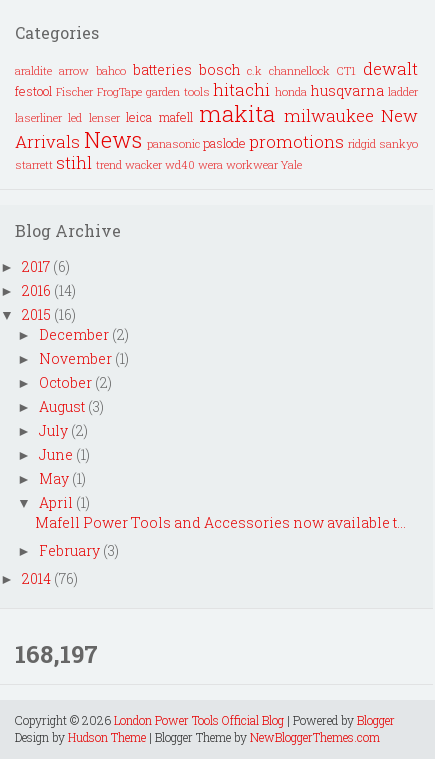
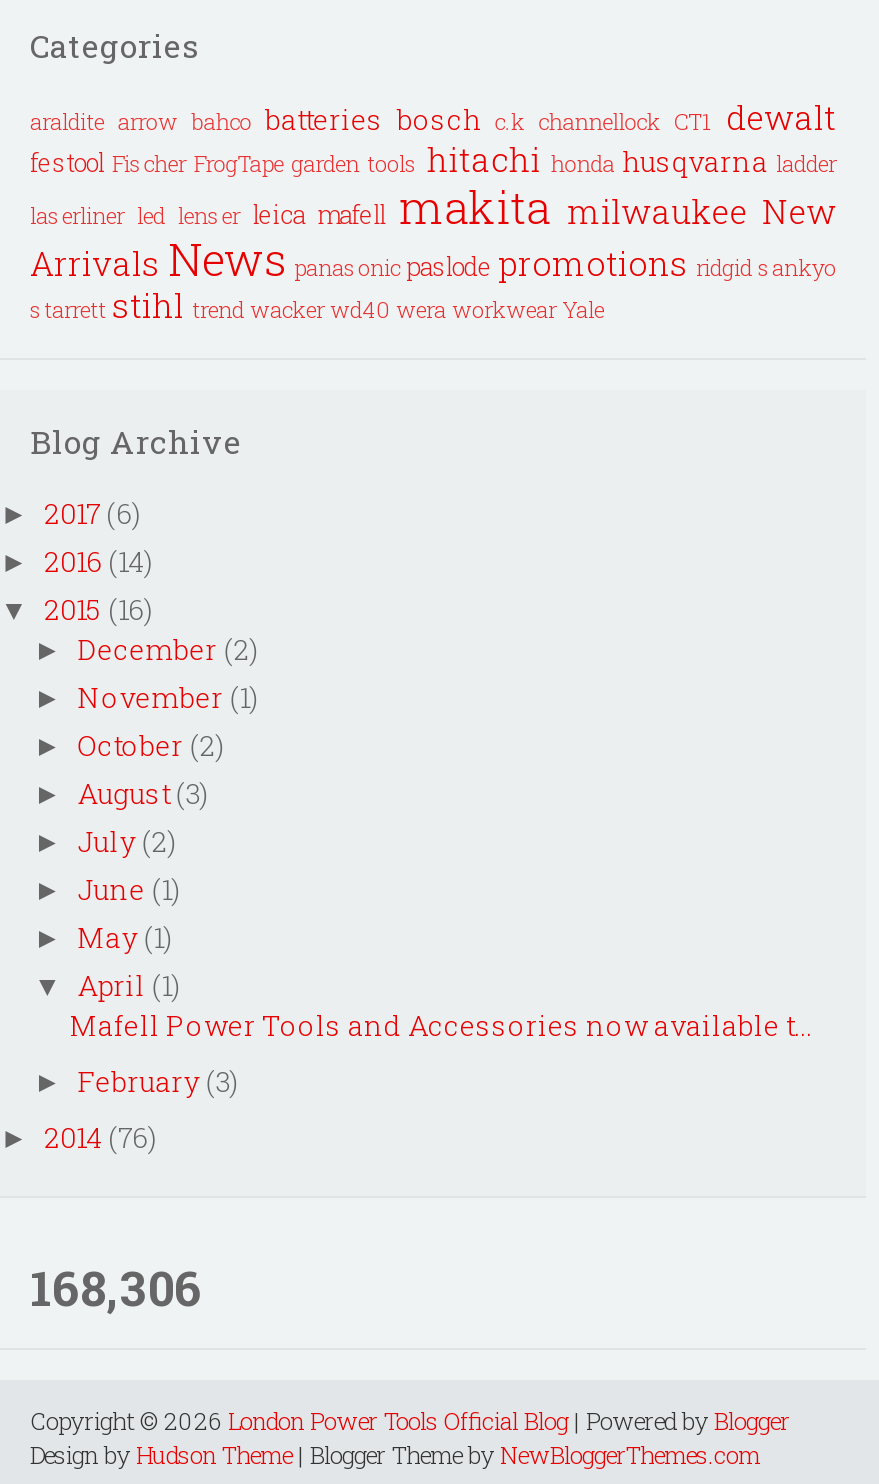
- 168,197
+ 168,306
